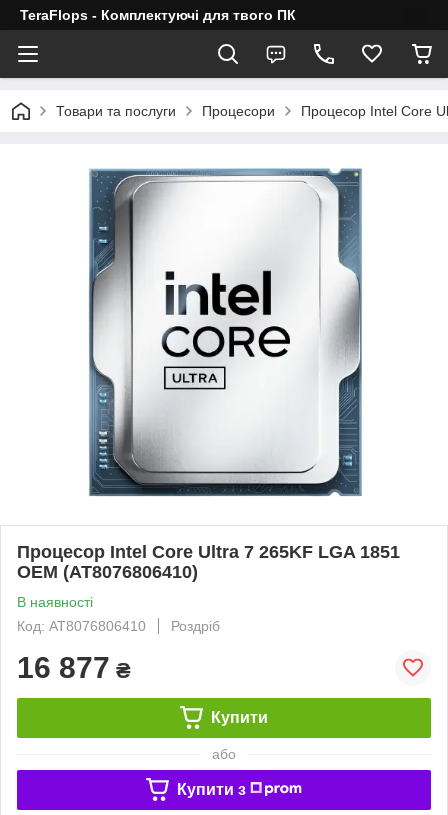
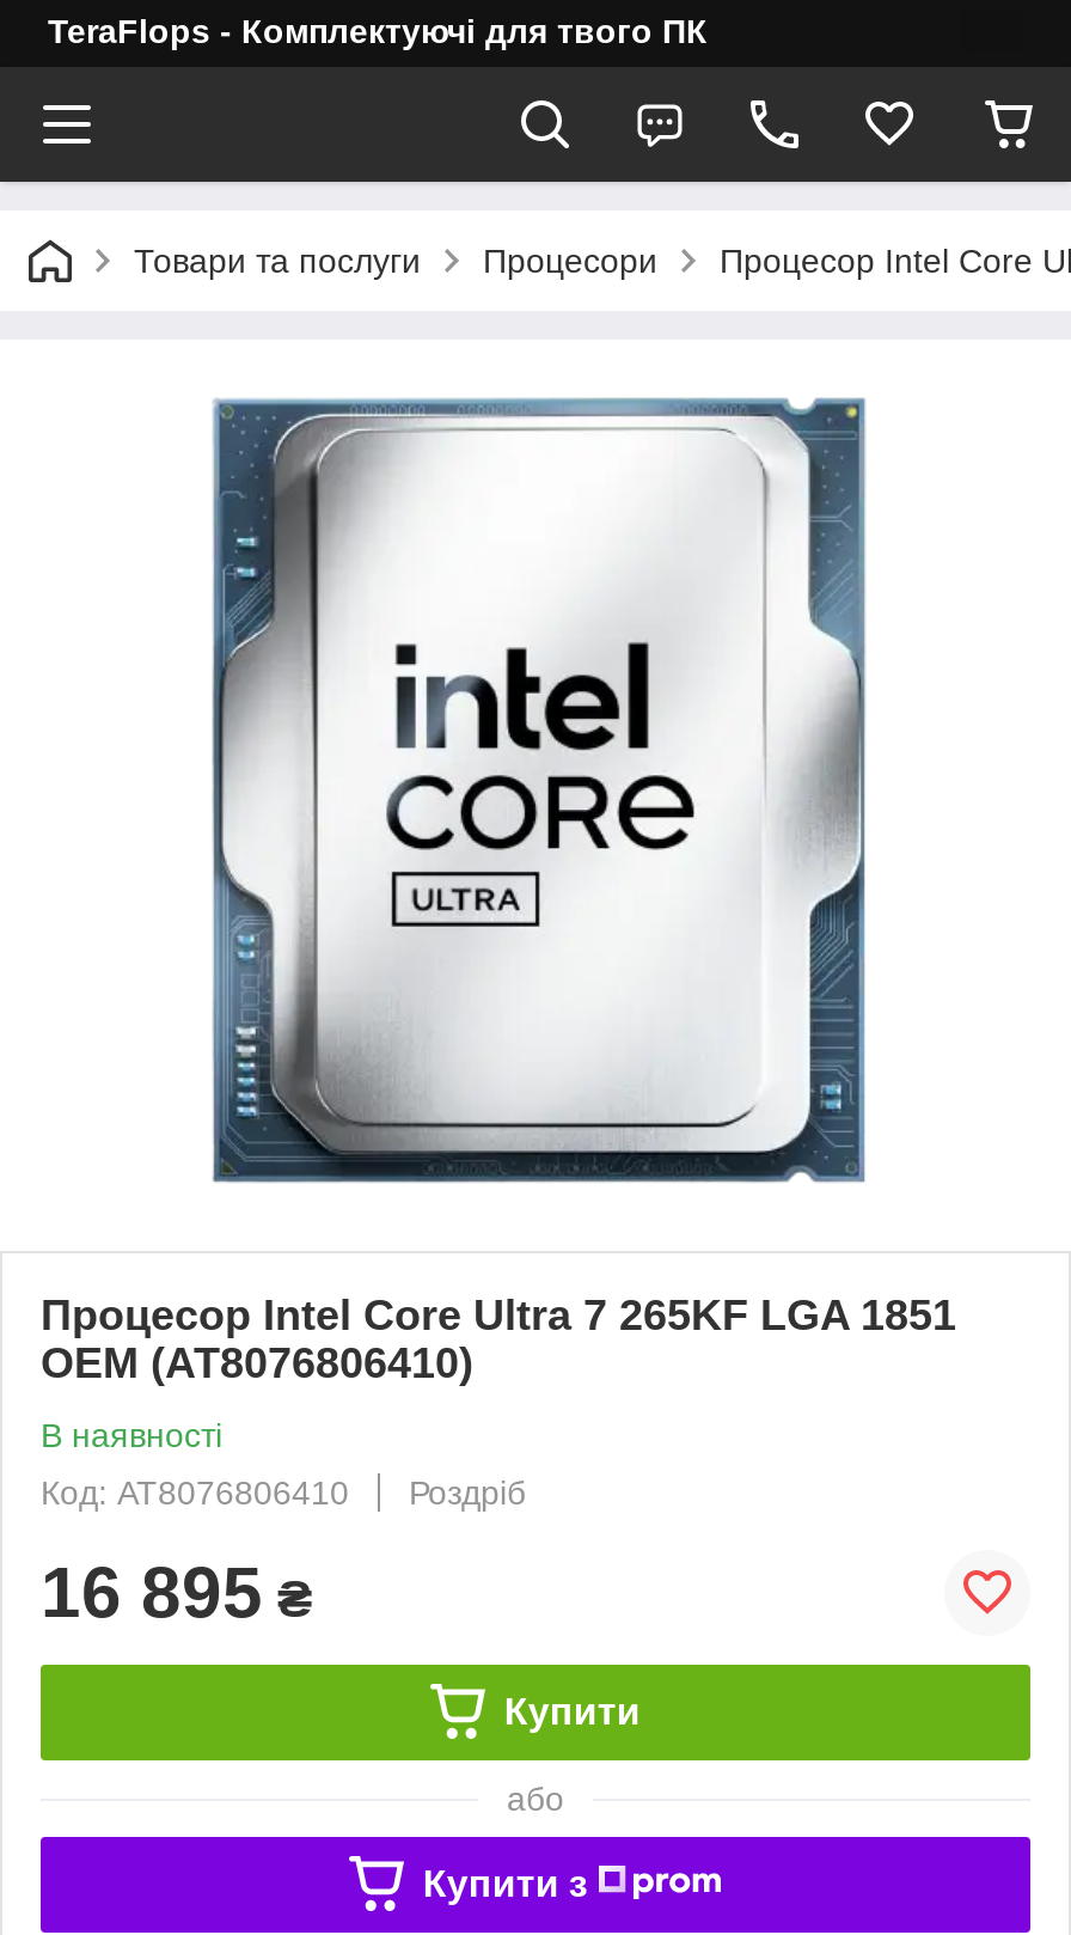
- 16 877 ₴
+ 16 895 ₴
